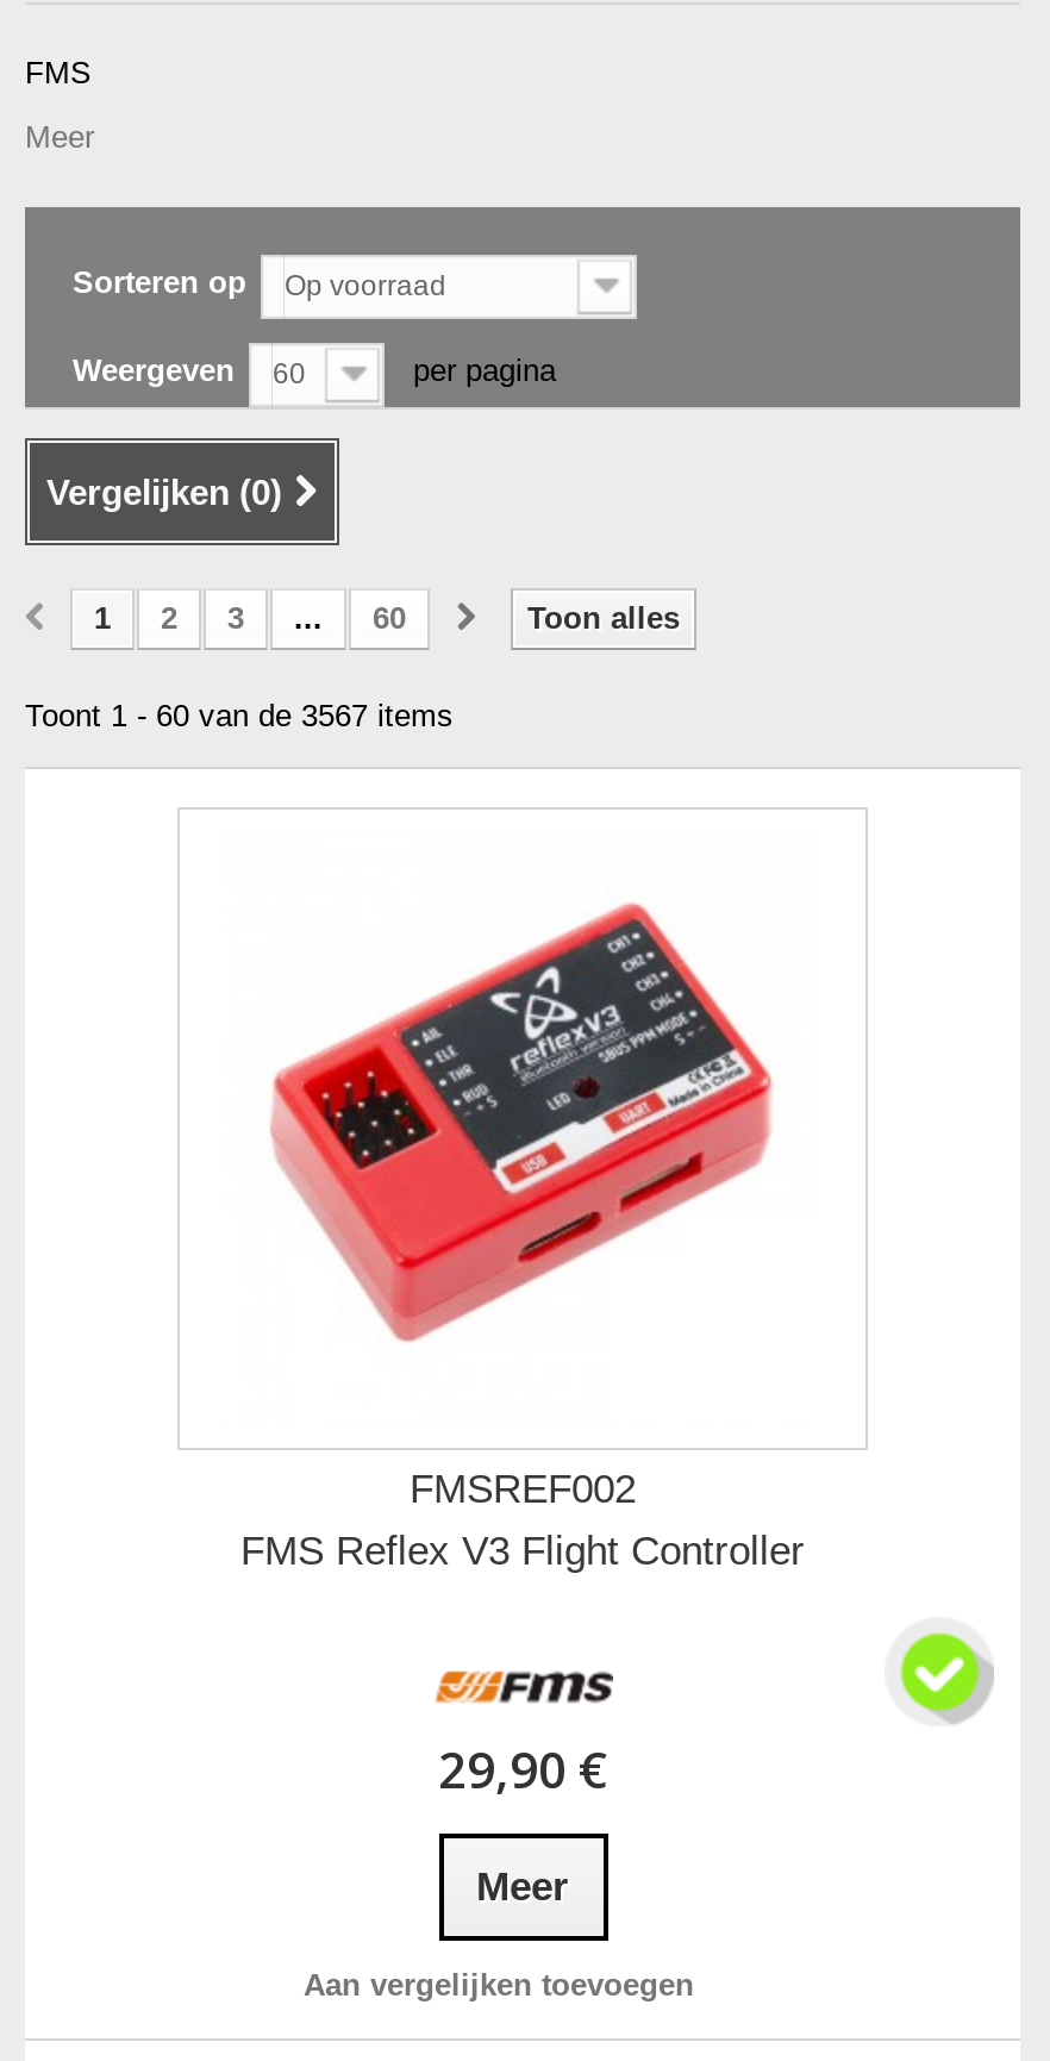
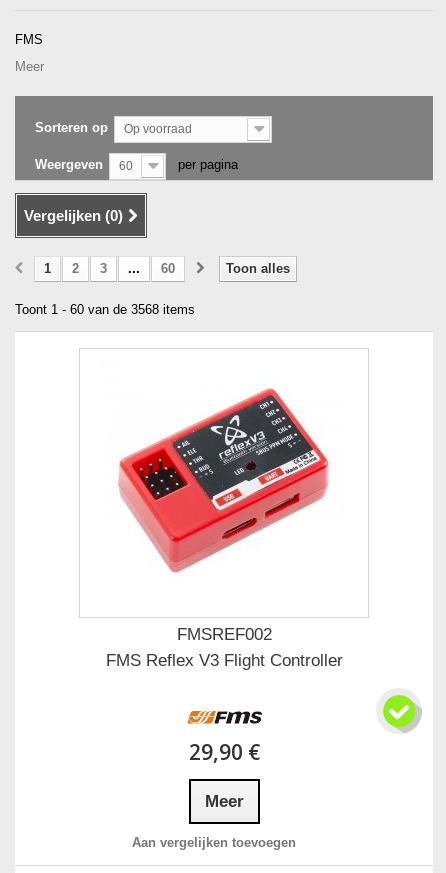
- Toont 1 - 60 van de 3567 items
+ Toont 1 - 60 van de 3568 items
